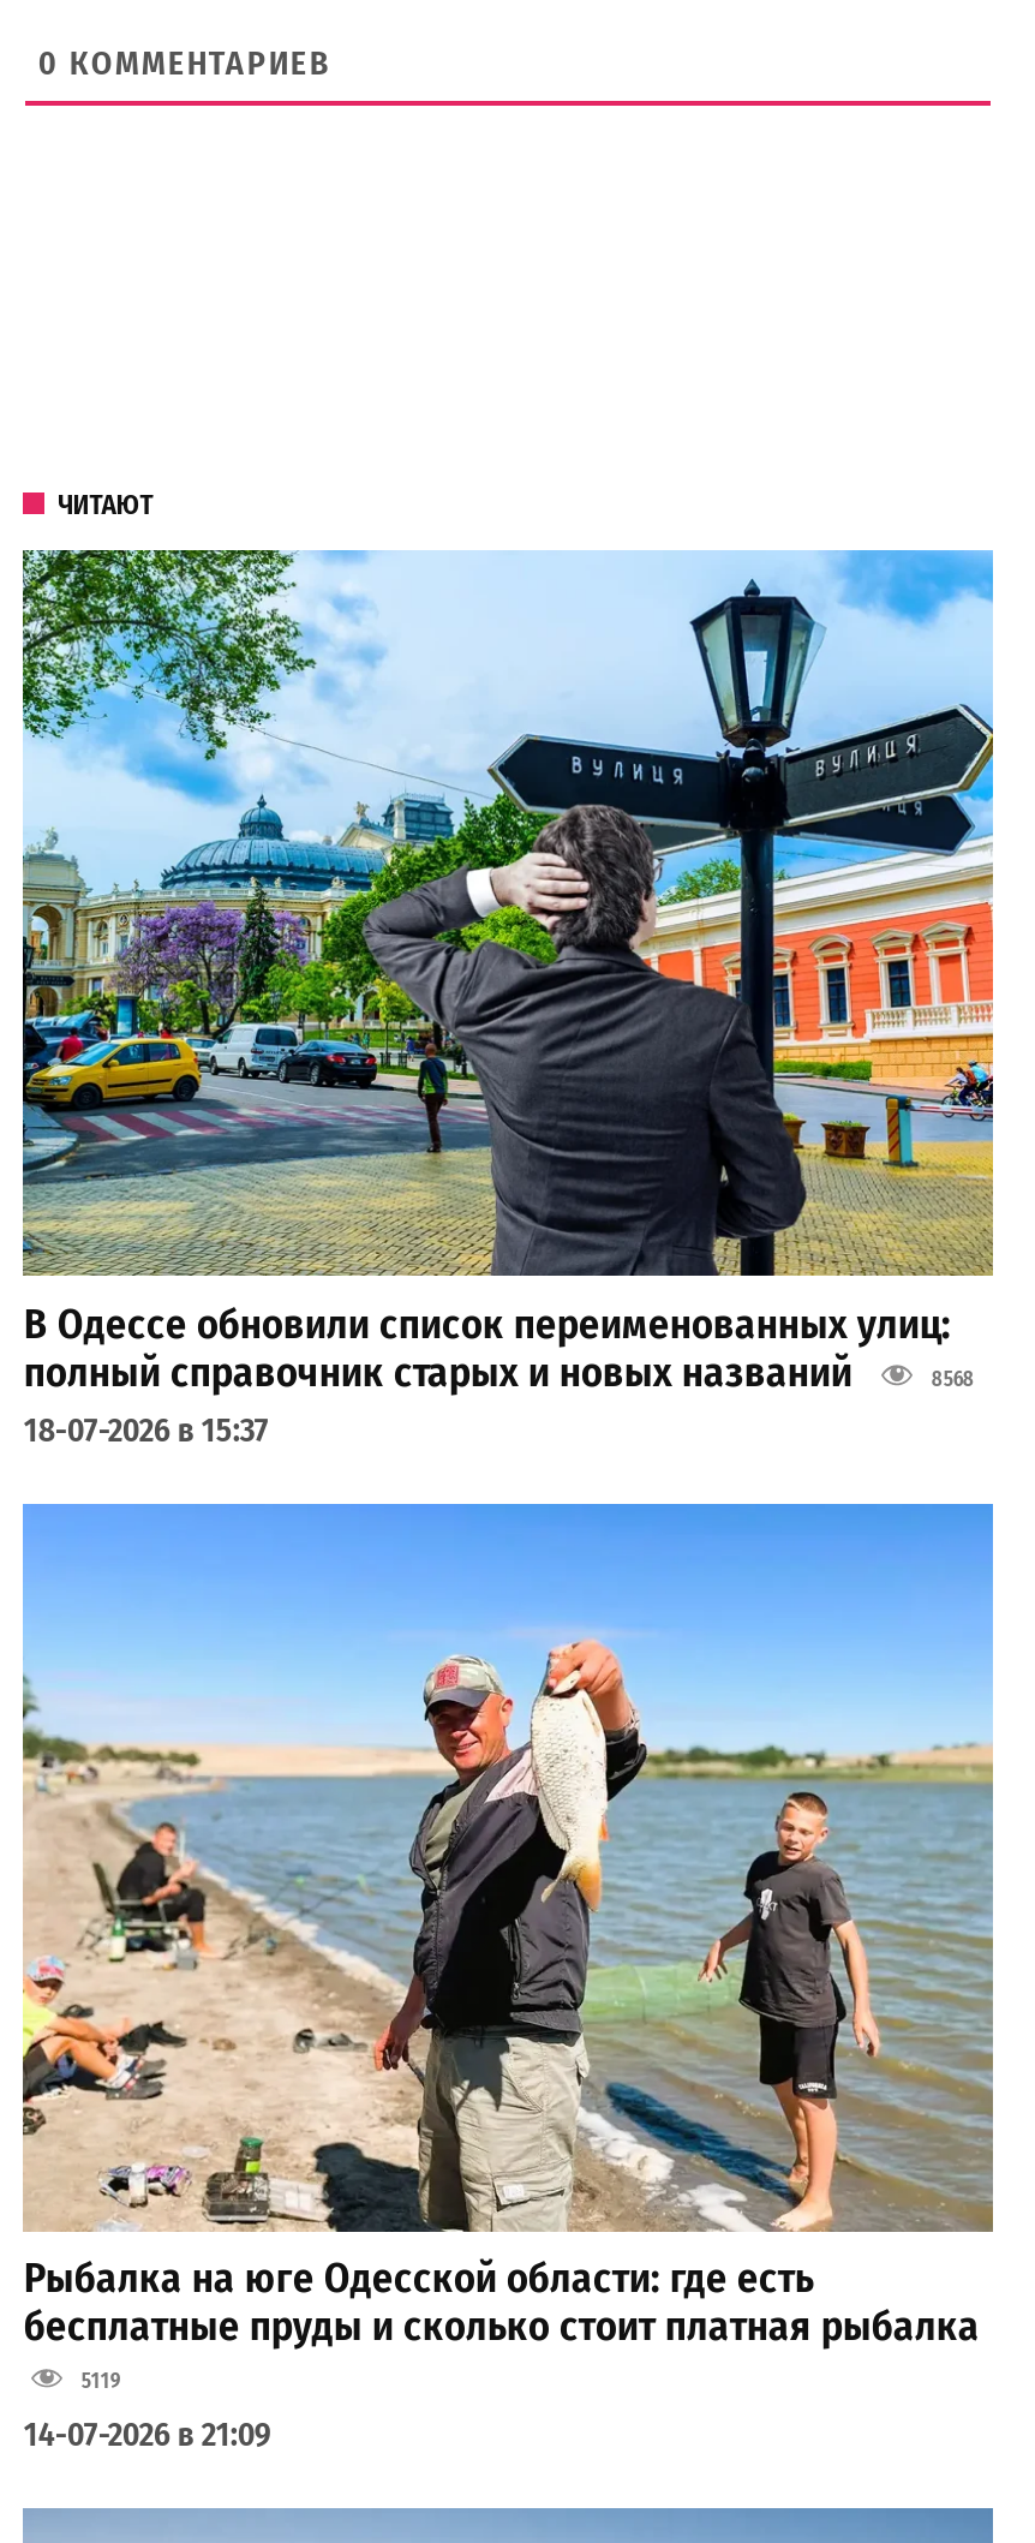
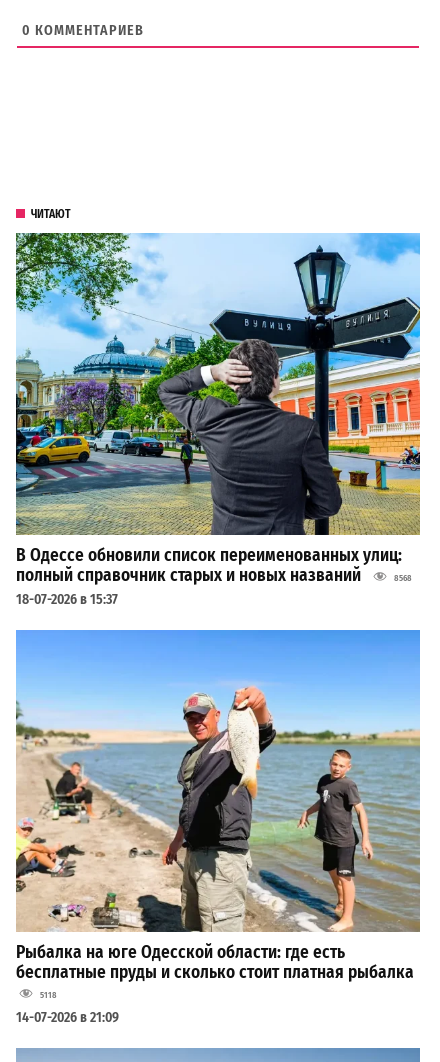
- 5119
+ 5118
